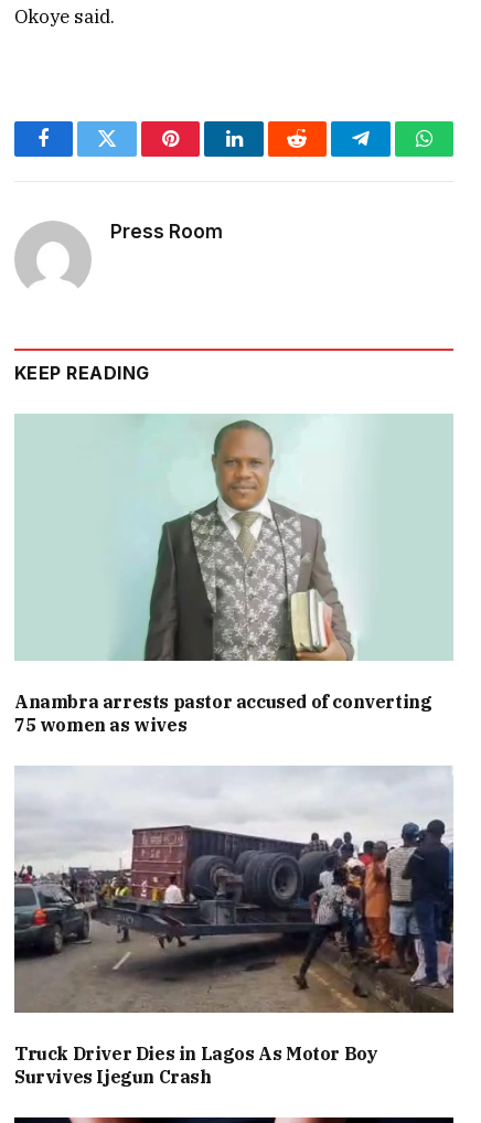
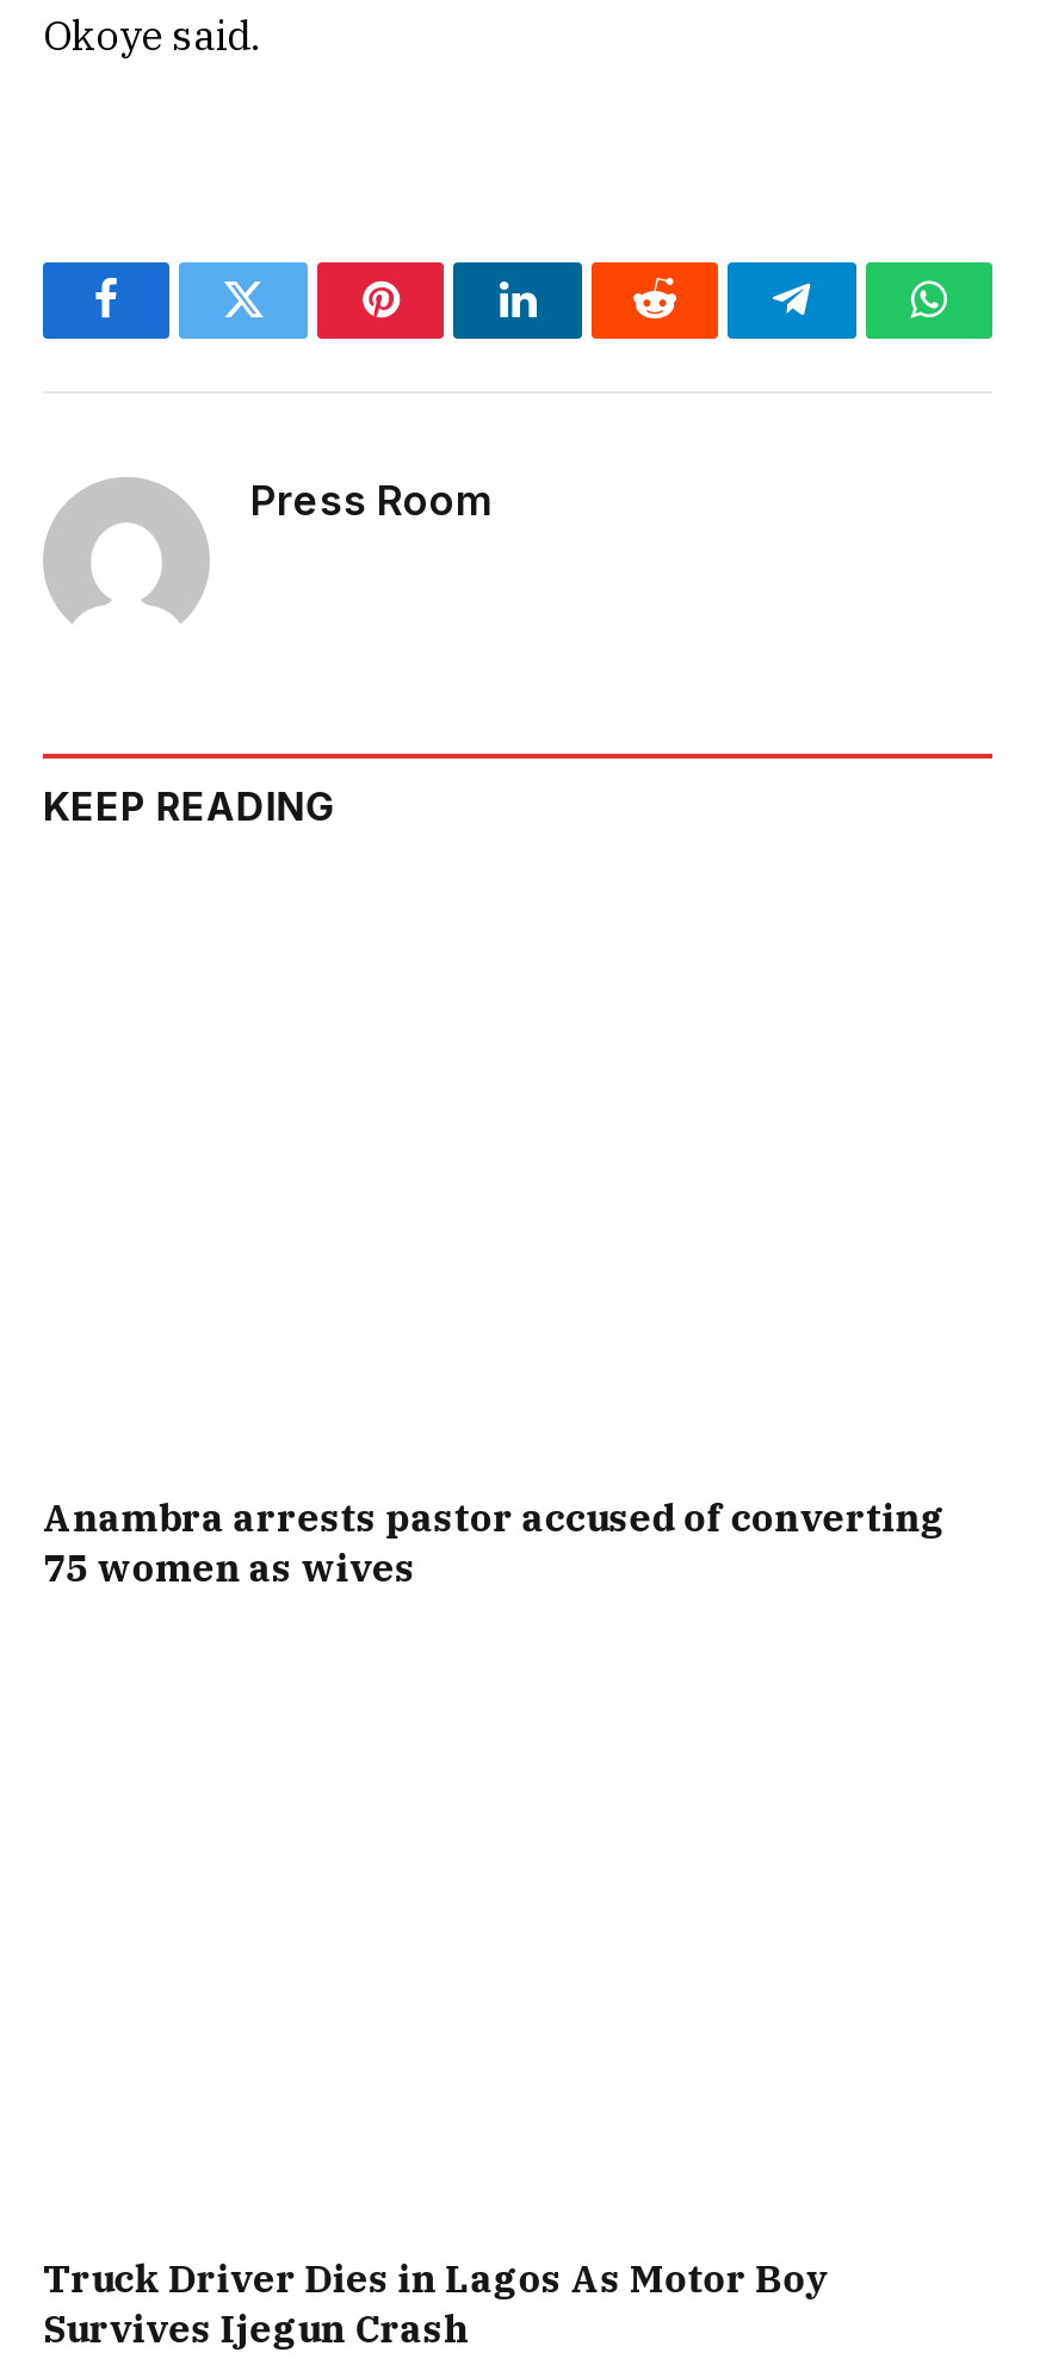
- [image]

- [image]
